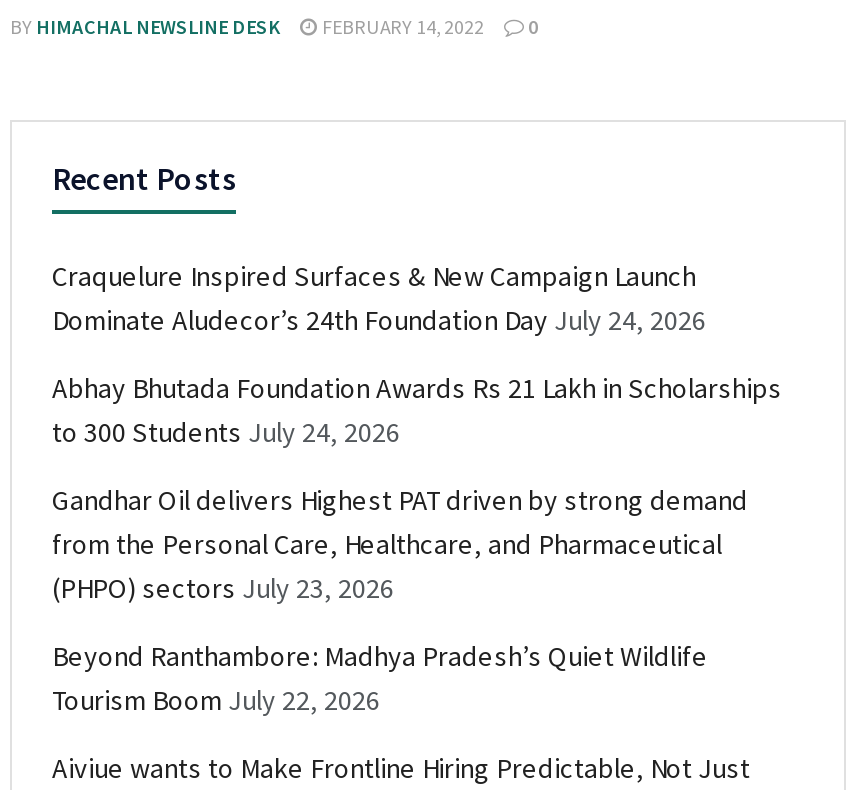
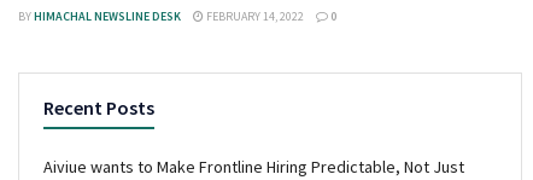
- Craquelure Inspired Surfaces & New Campaign Launch
- Dominate Aludecor’s 24th Foundation Day July 24, 2026
- Abhay Bhutada Foundation Awards Rs 21 Lakh in Scholarships
- to 300 Students July 24, 2026
- Gandhar Oil delivers Highest PAT driven by strong demand
- from the Personal Care, Healthcare, and Pharmaceutical
- (PHPO) sectors July 23, 2026
- Beyond Ranthambore: Madhya Pradesh’s Quiet Wildlife
- Tourism Boom July 22, 2026
